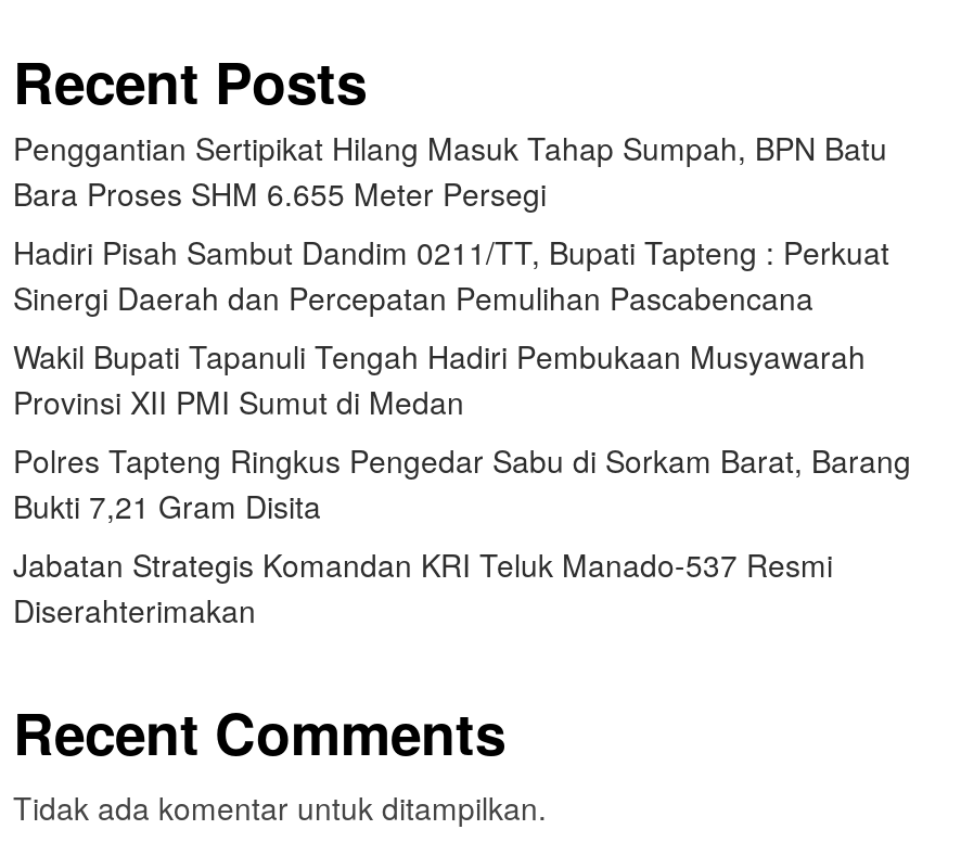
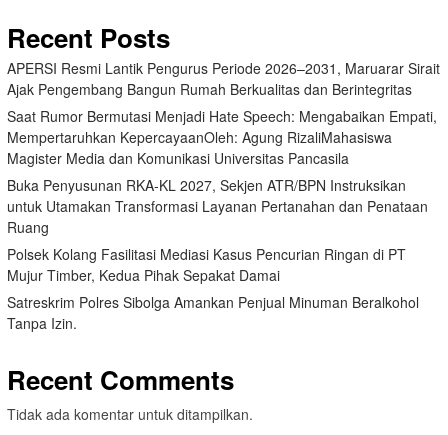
- Penggantian Sertipikat Hilang Masuk Tahap Sumpah, BPN Batu
- Bara Proses SHM 6.655 Meter Persegi
- Hadiri Pisah Sambut Dandim 0211/TT, Bupati Tapteng : Perkuat
- Sinergi Daerah dan Percepatan Pemulihan Pascabencana
- Wakil Bupati Tapanuli Tengah Hadiri Pembukaan Musyawarah
- Provinsi XII PMI Sumut di Medan
- Polres Tapteng Ringkus Pengedar Sabu di Sorkam Barat, Barang
- Bukti 7,21 Gram Disita
- Jabatan Strategis Komandan KRI Teluk Manado-537 Resmi
- Diserahterimakan
+ APERSI Resmi Lantik Pengurus Periode 2026–2031, Maruarar Sirait
+ Ajak Pengembang Bangun Rumah Berkualitas dan Berintegritas
+ Saat Rumor Bermutasi Menjadi Hate Speech: Mengabaikan Empati,
+ Mempertaruhkan KepercayaanOleh: Agung RizaliMahasiswa
+ Magister Media dan Komunikasi Universitas Pancasila
+ Buka Penyusunan RKA-KL 2027, Sekjen ATR/BPN Instruksikan
+ untuk Utamakan Transformasi Layanan Pertanahan dan Penataan
+ Ruang
+ Polsek Kolang Fasilitasi Mediasi Kasus Pencurian Ringan di PT
+ Mujur Timber, Kedua Pihak Sepakat Damai
+ Satreskrim Polres Sibolga Amankan Penjual Minuman Beralkohol
+ Tanpa Izin.
